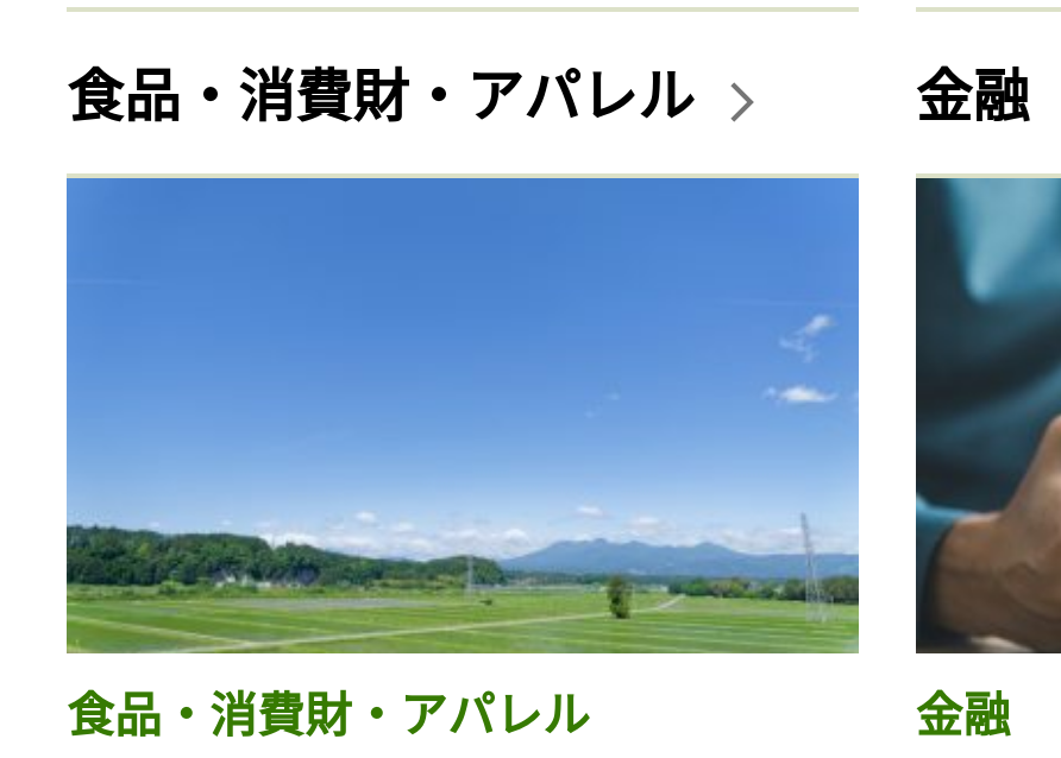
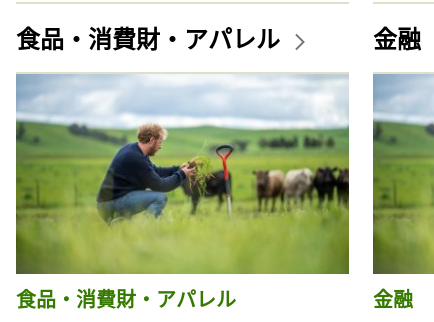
- [image]
+ [image]

- [image]
+ [image]
